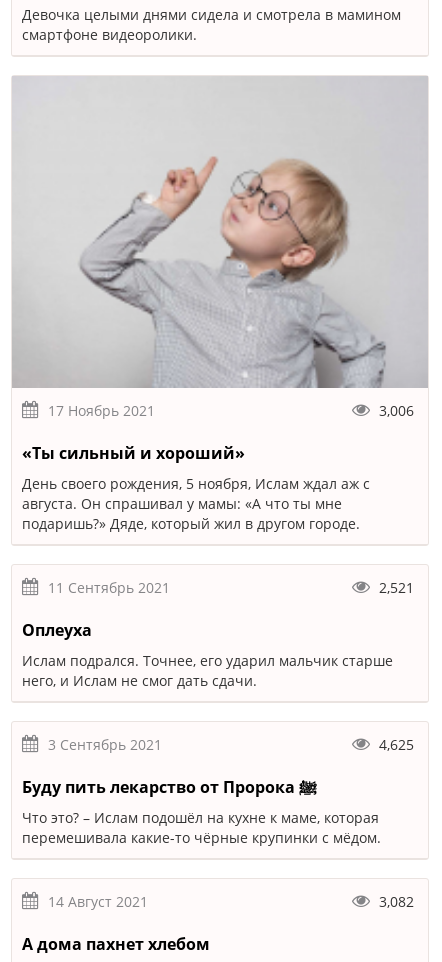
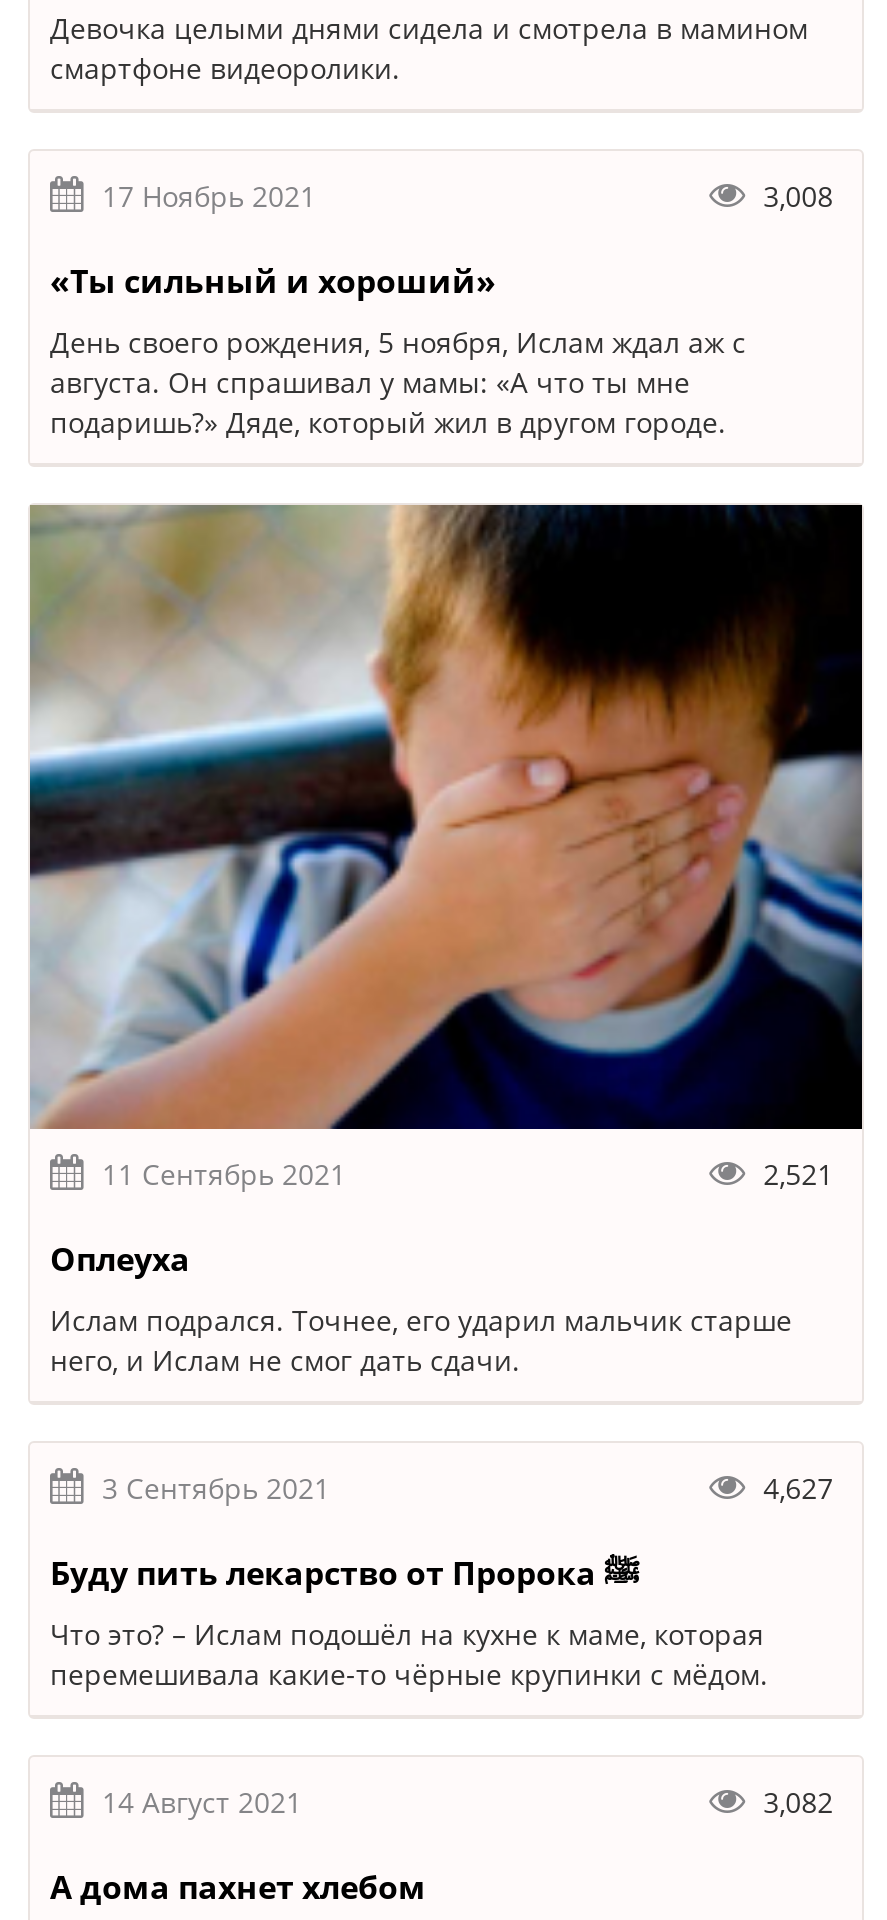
- [image]
+ [image]

moved up: 17 Ноябрь 2021 | «Ты сильный и хороший» | День своего рождения, 5 ноября, Ислам ждал аж с | августа. Он спрашивал у мамы: «А что ты мне | подаришь?» Дяде, который жил в другом городе.

- 3,006
+ 3,008

- 4,625
+ 4,627
